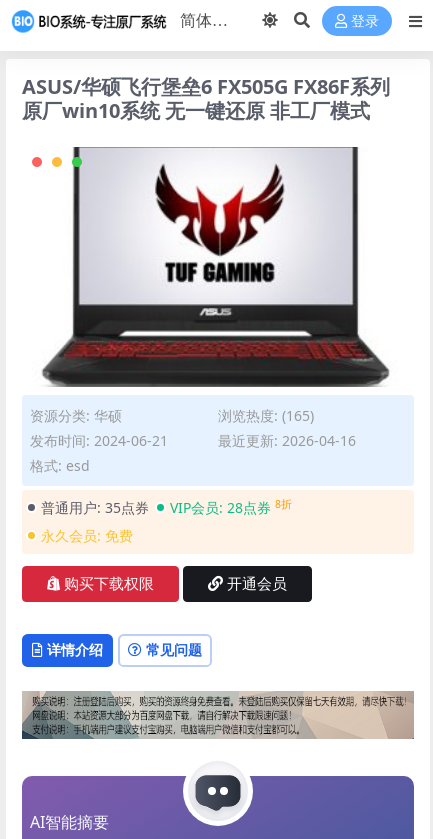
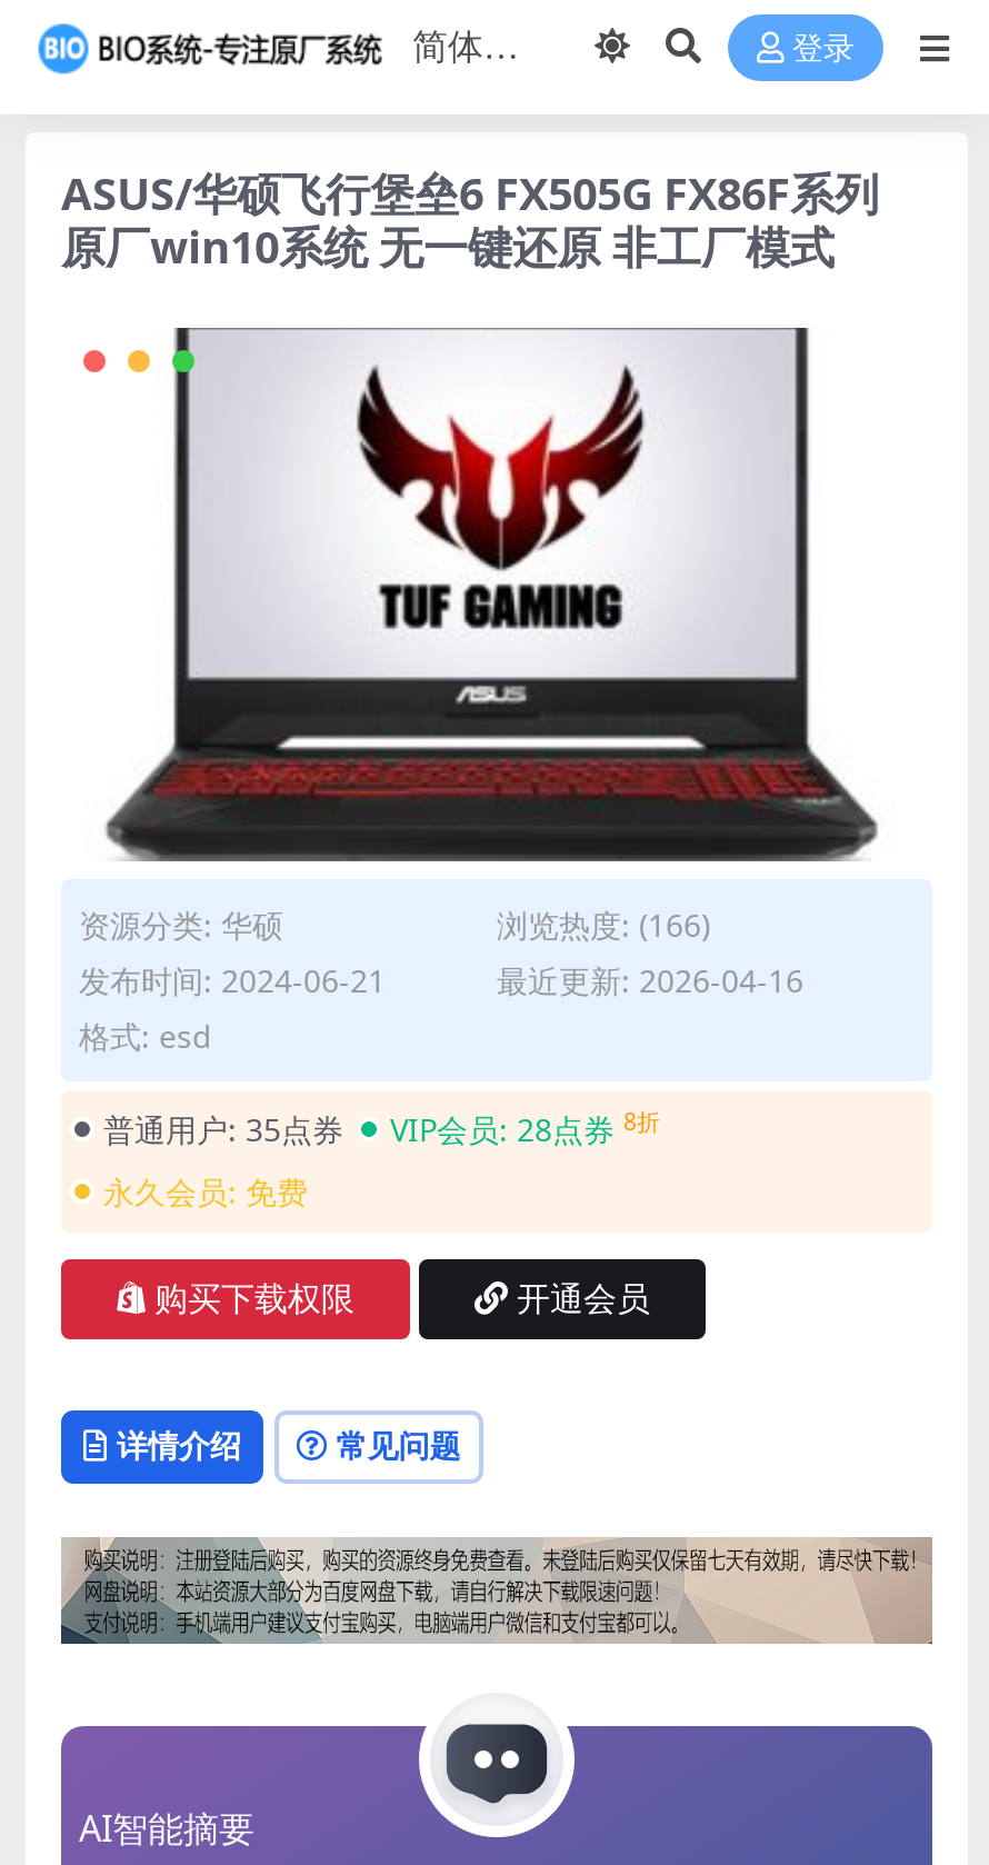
- 浏览热度: (165)
+ 浏览热度: (166)
